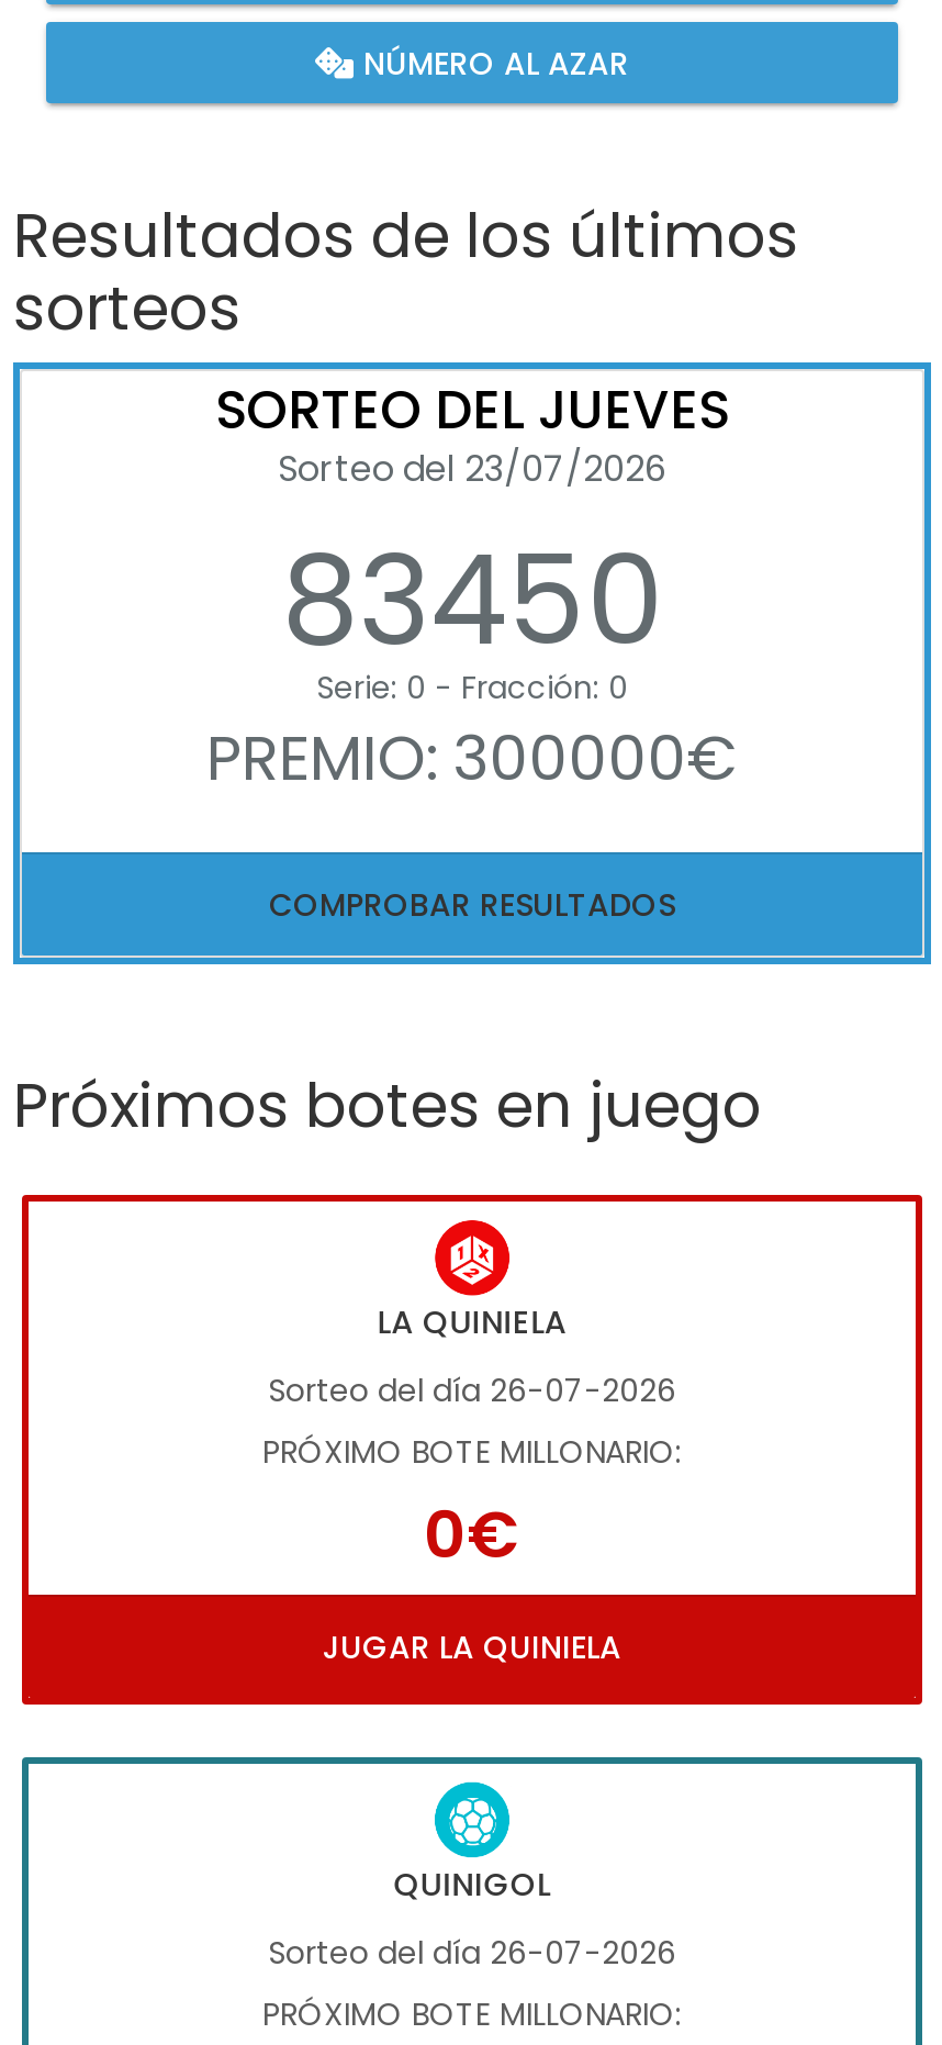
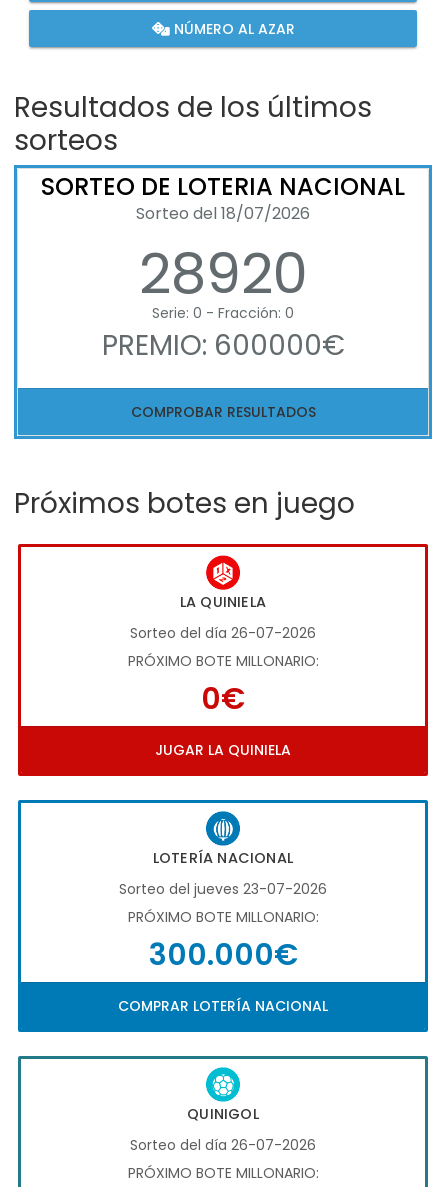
- SORTEO DEL JUEVES
- Sorteo del 23/07/2026
- 83450
+ SORTEO DE LOTERIA NACIONAL
+ Sorteo del 18/07/2026
+ 28920

- PREMIO: 300000€
+ PREMIO: 600000€

+ [image]
+ LOTERÍA NACIONAL
+ Sorteo del jueves 23-07-2026
+ PRÓXIMO BOTE MILLONARIO:
+ 300.000€
+ COMPRAR LOTERÍA NACIONAL
